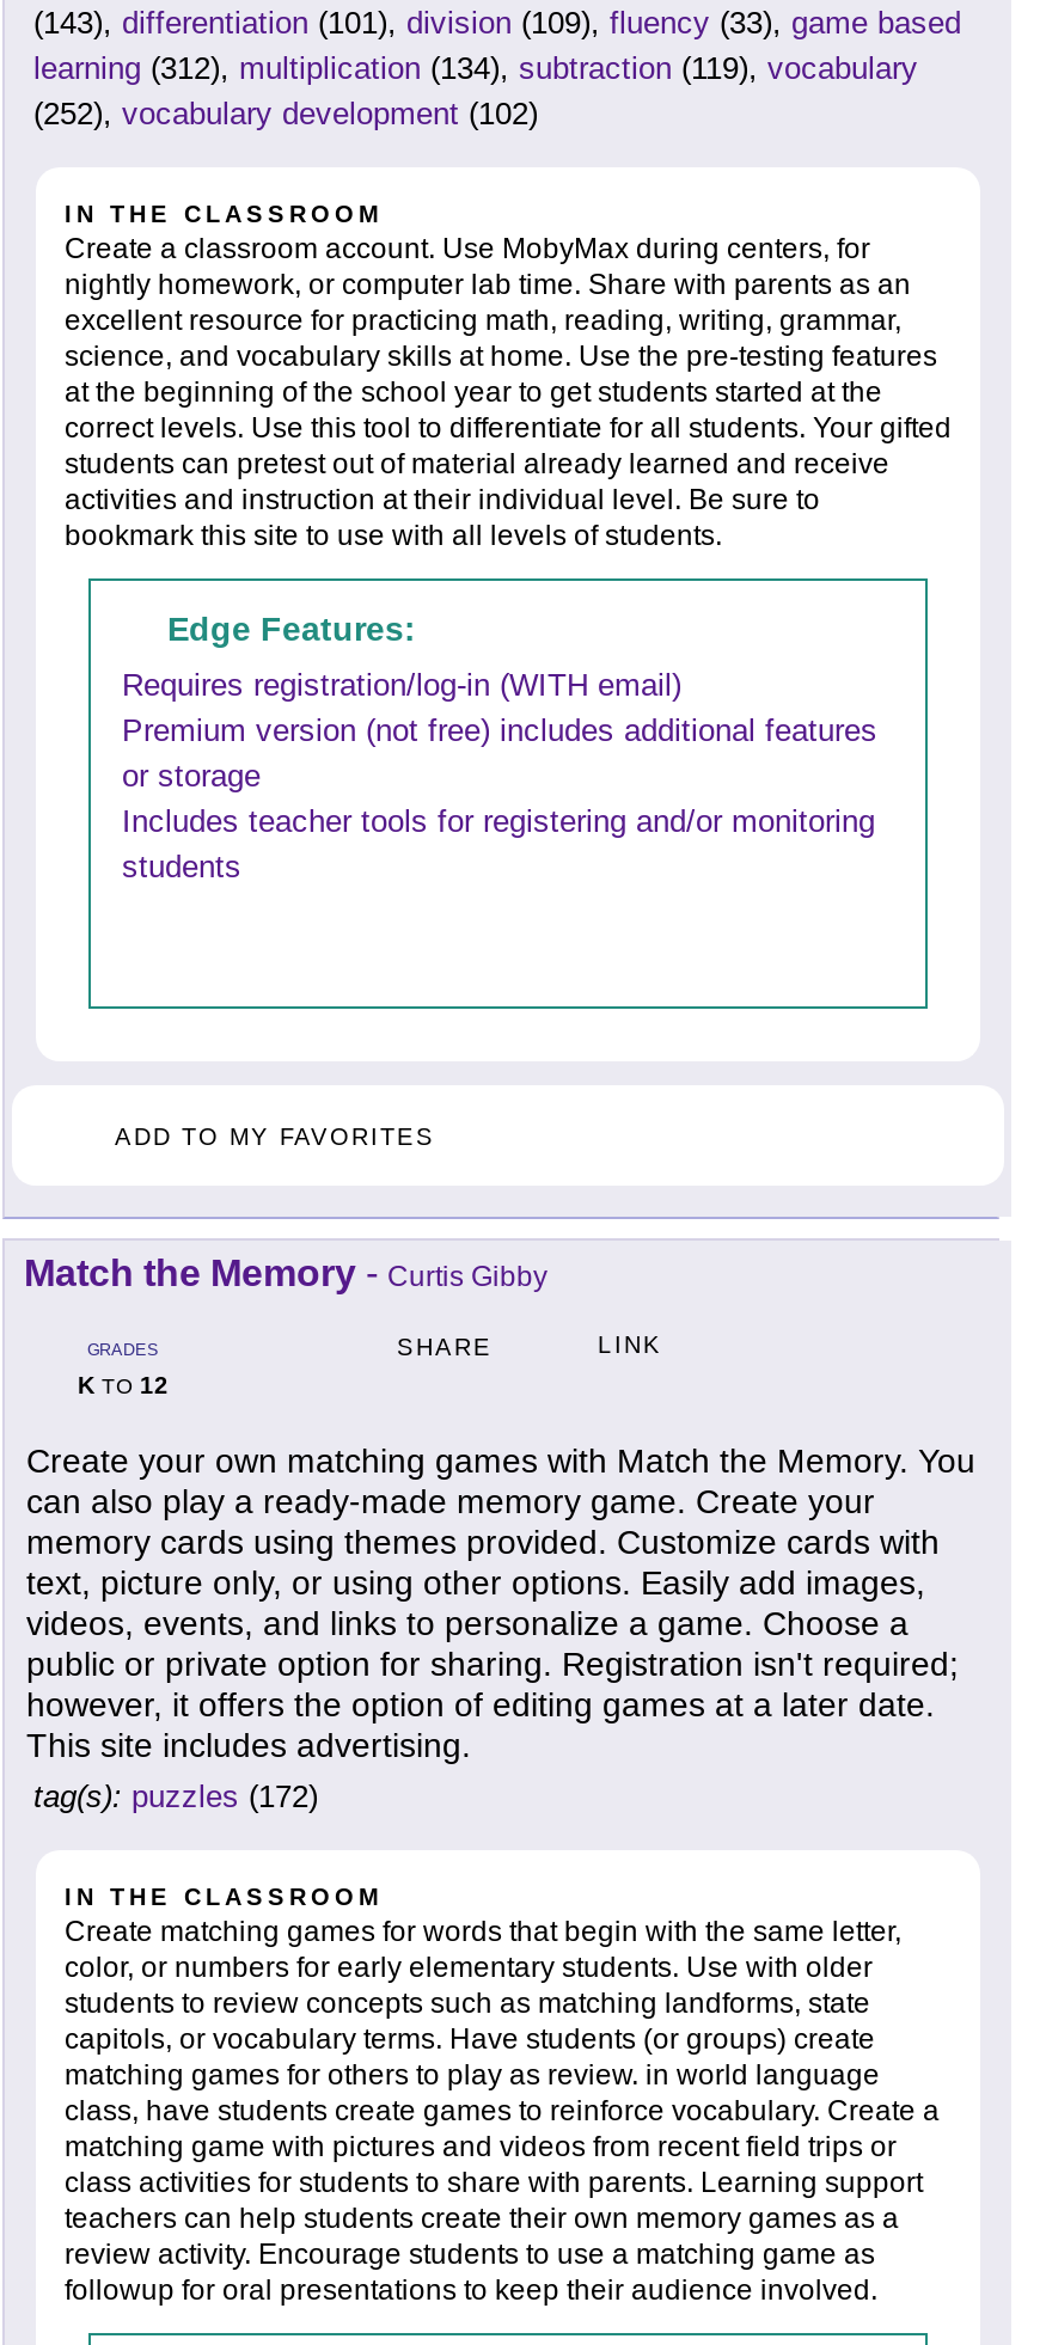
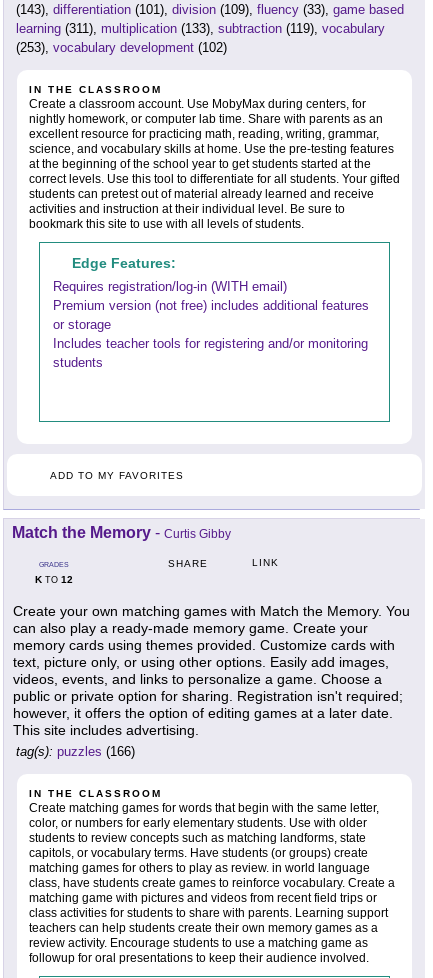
- learning (312), multiplication (134), subtraction (119), vocabulary
+ learning (311), multiplication (133), subtraction (119), vocabulary

- (252), vocabulary development (102)
+ (253), vocabulary development (102)

- tag(s): puzzles (172)
+ tag(s): puzzles (166)
